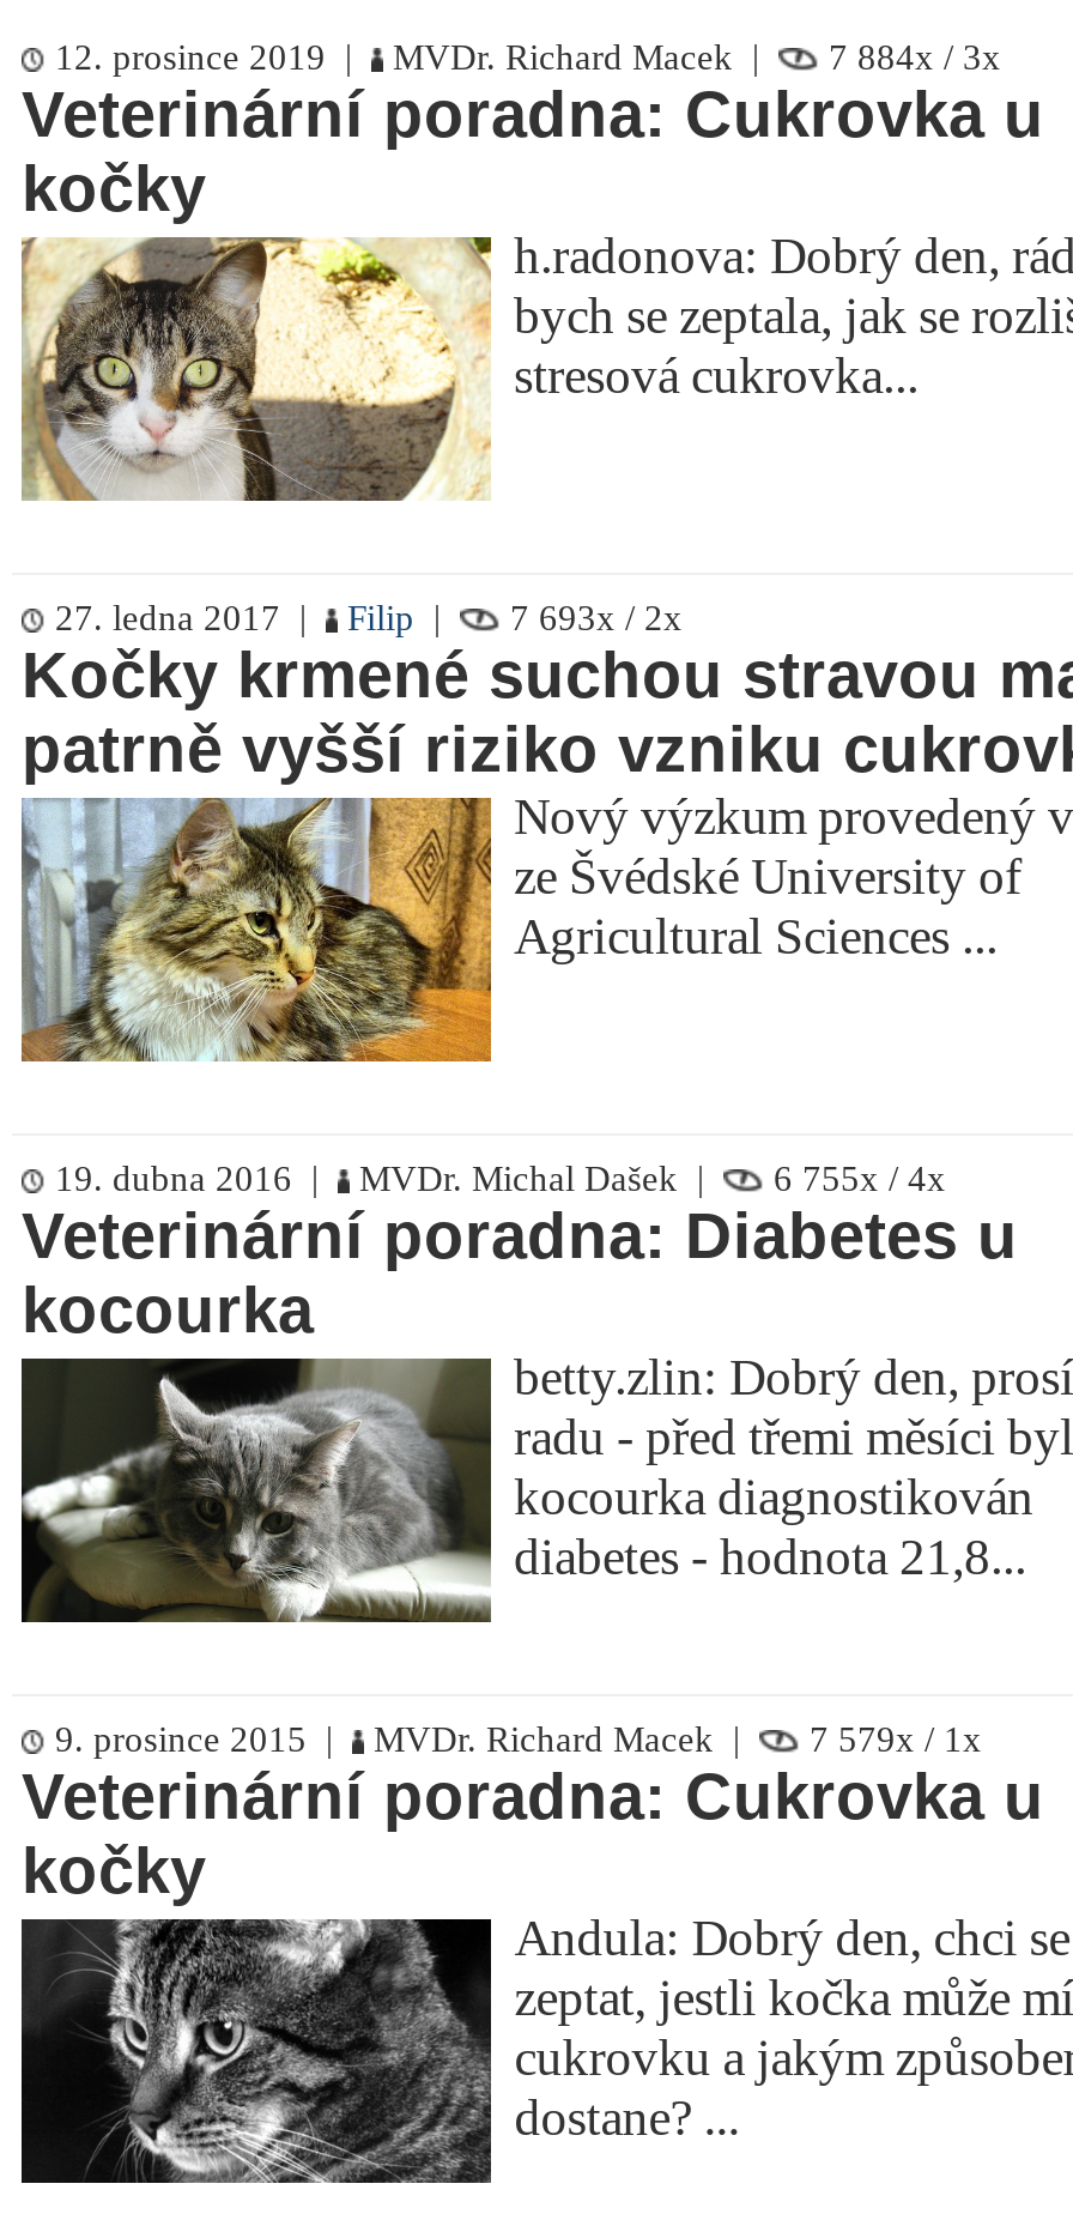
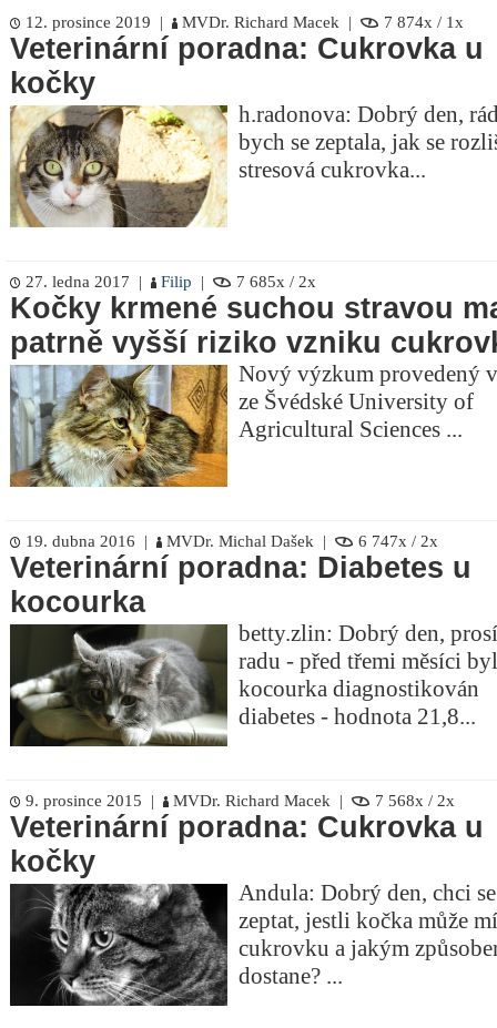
- 7 884x / 3x
+ 7 874x / 1x

- 7 693x / 2x
+ 7 685x / 2x

- 6 755x / 4x
+ 6 747x / 2x

- 7 579x / 1x
+ 7 568x / 2x
